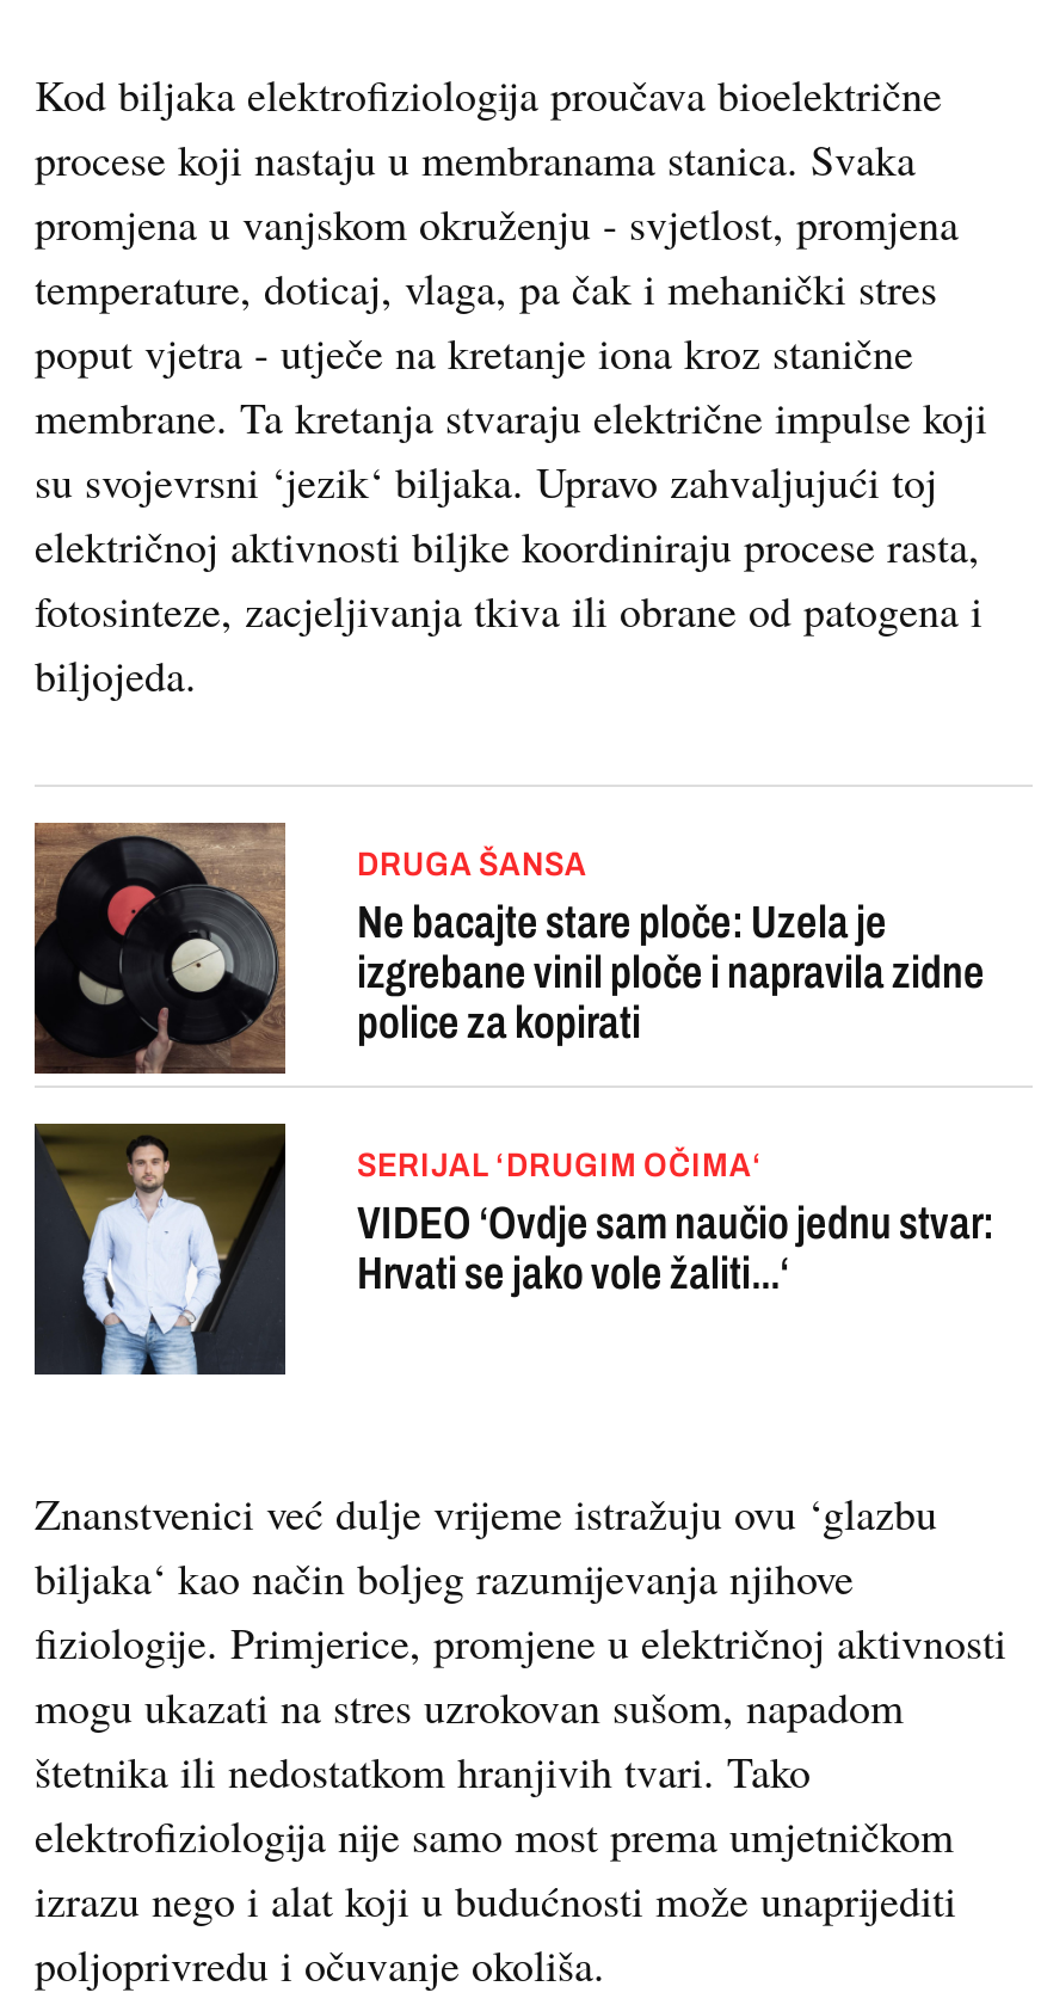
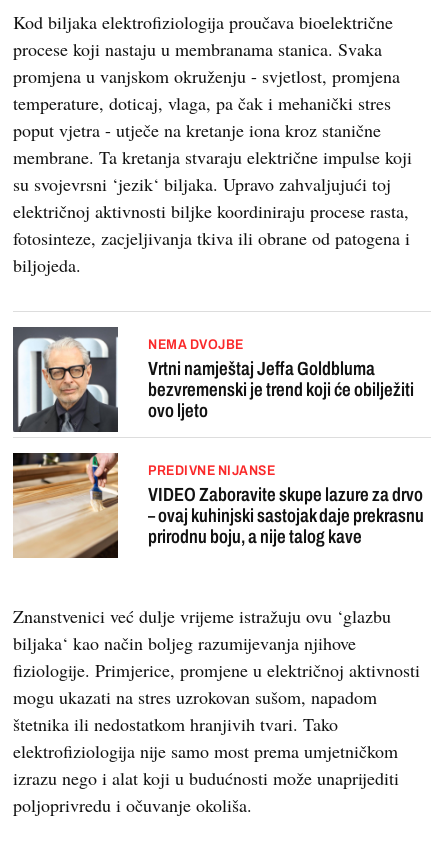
- [image]
- DRUGA ŠANSA
- Ne bacajte stare ploče: Uzela je
- izgrebane vinil ploče i napravila zidne
- police za kopirati
+ [image]
+ NEMA DVOJBE
+ Vrtni namještaj Jeffa Goldbluma
+ bezvremenski je trend koji će obilježiti
+ ovo ljeto

- [image]
- SERIJAL ‘DRUGIM OČIMA‘
- VIDEO ‘Ovdje sam naučio jednu stvar:
- Hrvati se jako vole žaliti...‘
+ [image]
+ PREDIVNE NIJANSE
+ VIDEO Zaboravite skupe lazure za drvo
+ – ovaj kuhinjski sastojak daje prekrasnu
+ prirodnu boju, a nije talog kave
